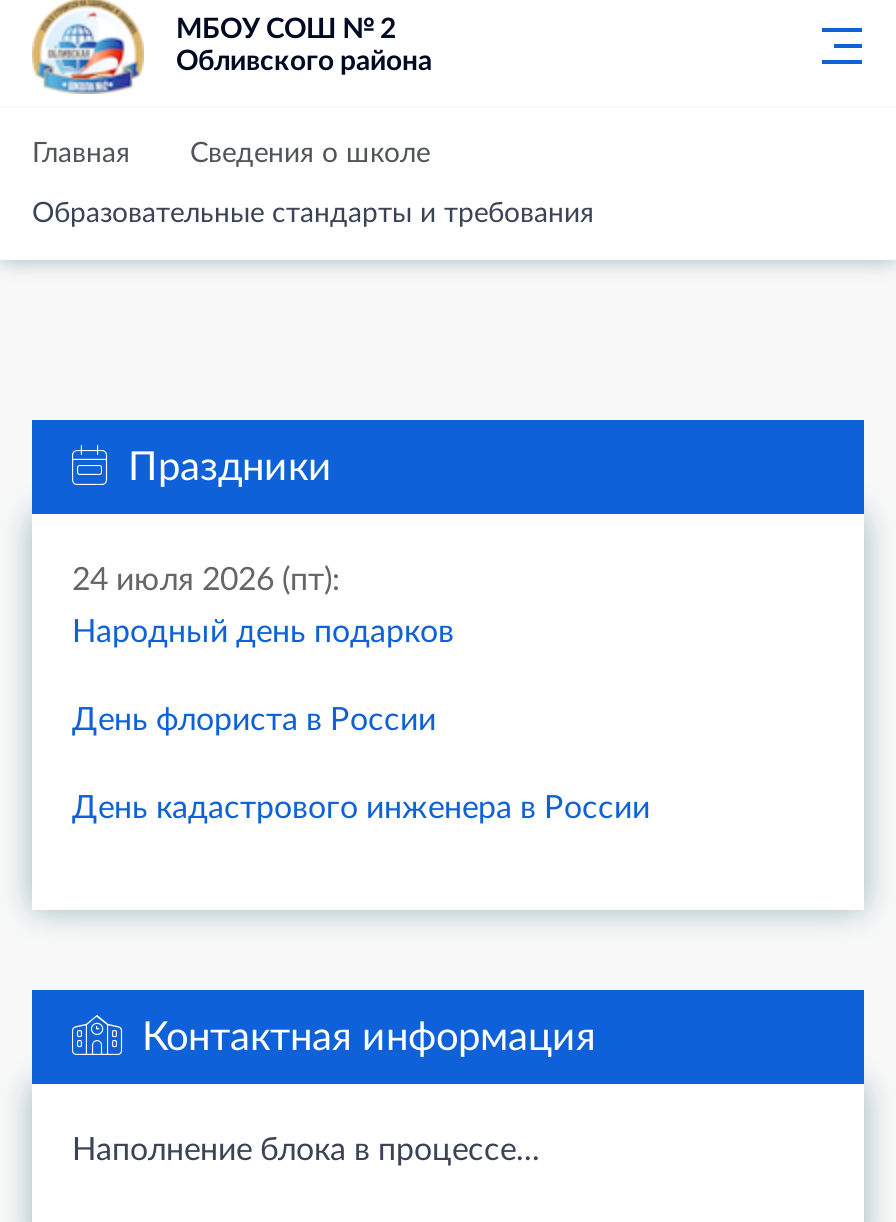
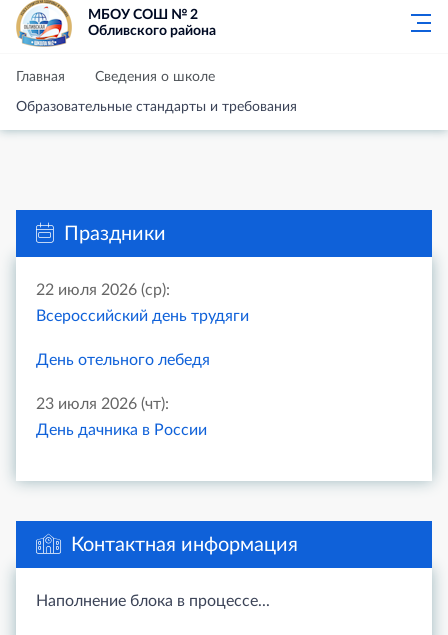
- 24 июля 2026 (пт):
- Народный день подарков
- День флориста в России
- День кадастрового инженера в России
+ 22 июля 2026 (ср):
+ Всероссийский день трудяги
+ День отельного лебедя
+ 23 июля 2026 (чт):
+ День дачника в России
